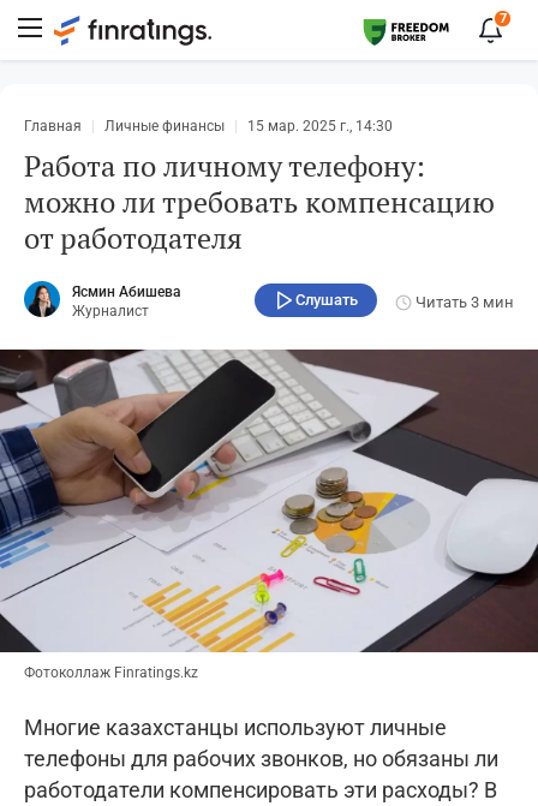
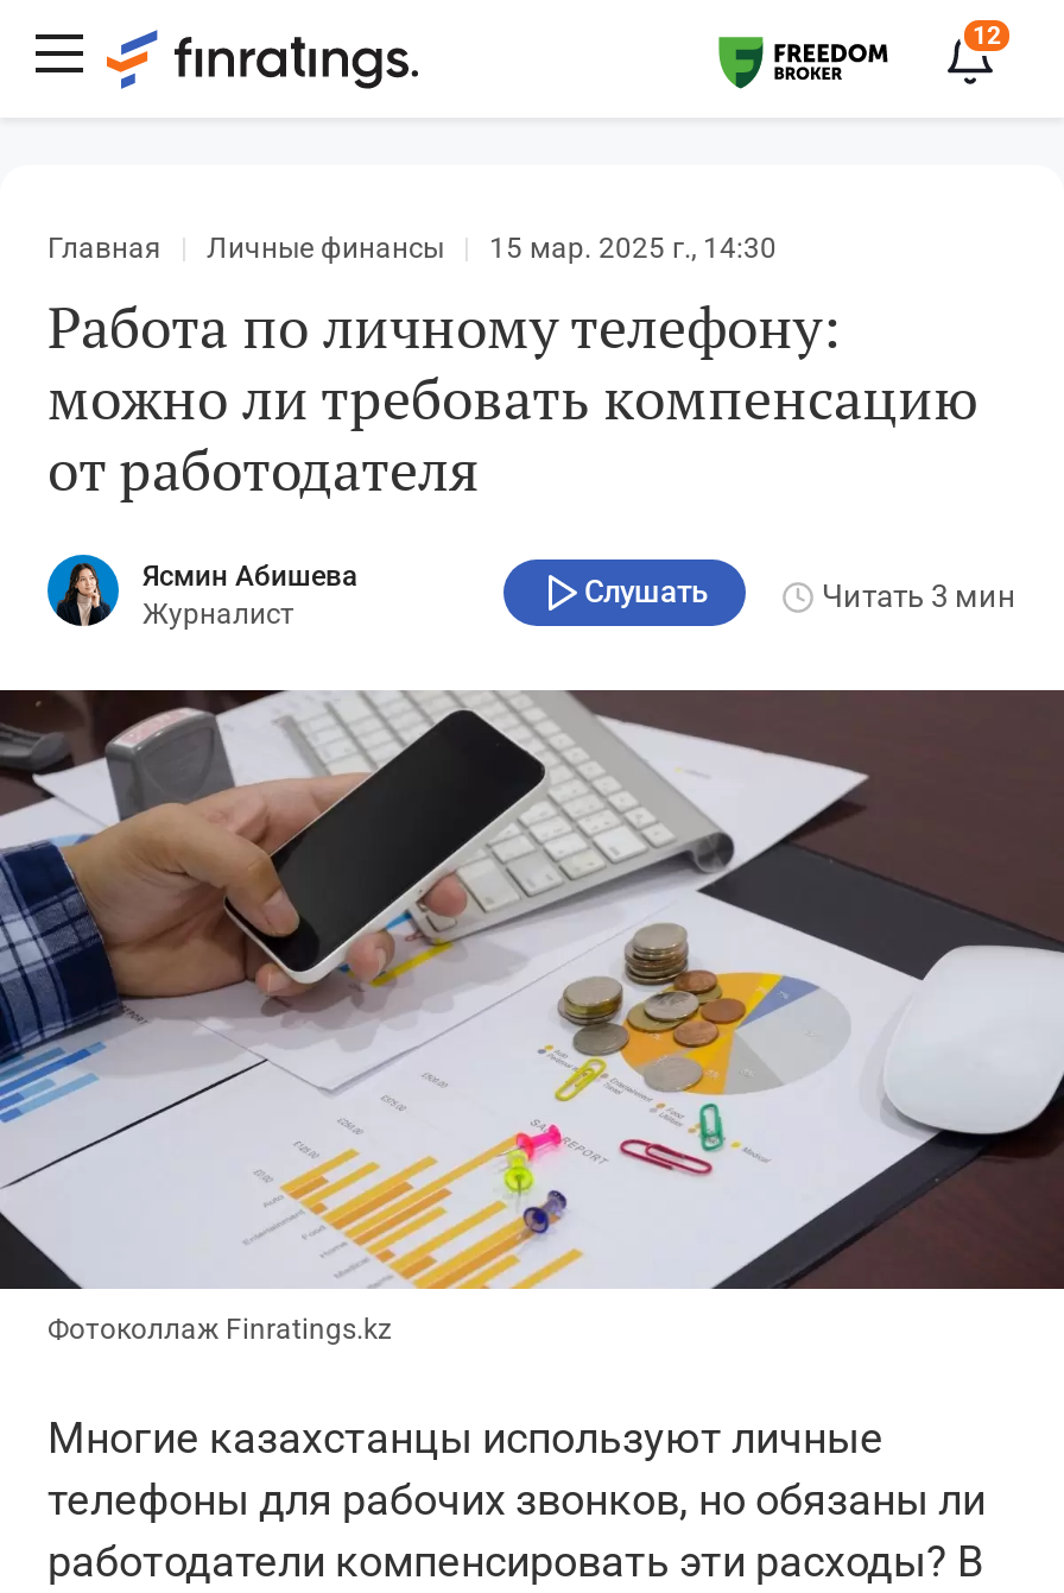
- 7
+ 12
